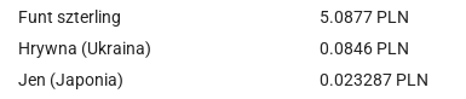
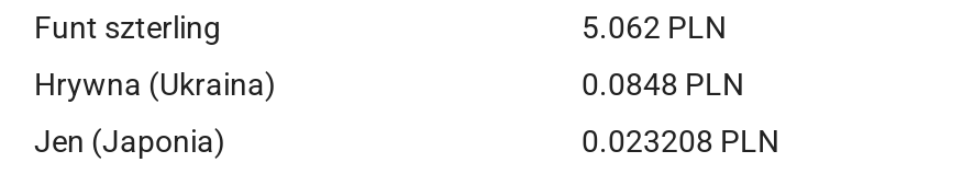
- 5.0877 PLN
+ 5.062 PLN

- 0.0846 PLN
+ 0.0848 PLN

- 0.023287 PLN
+ 0.023208 PLN
